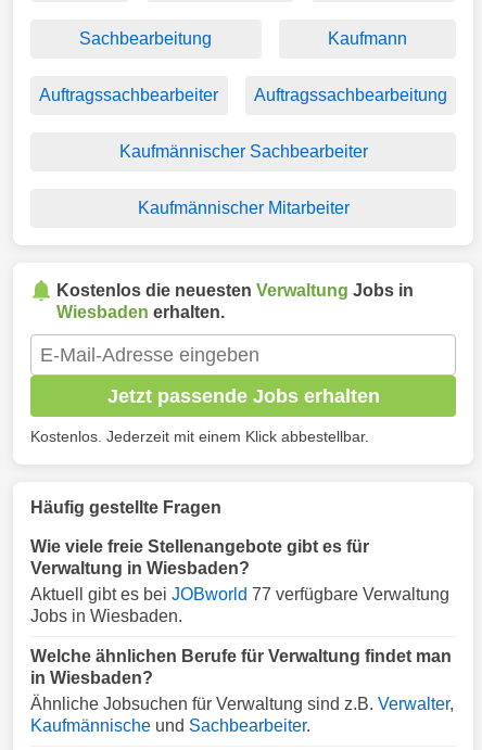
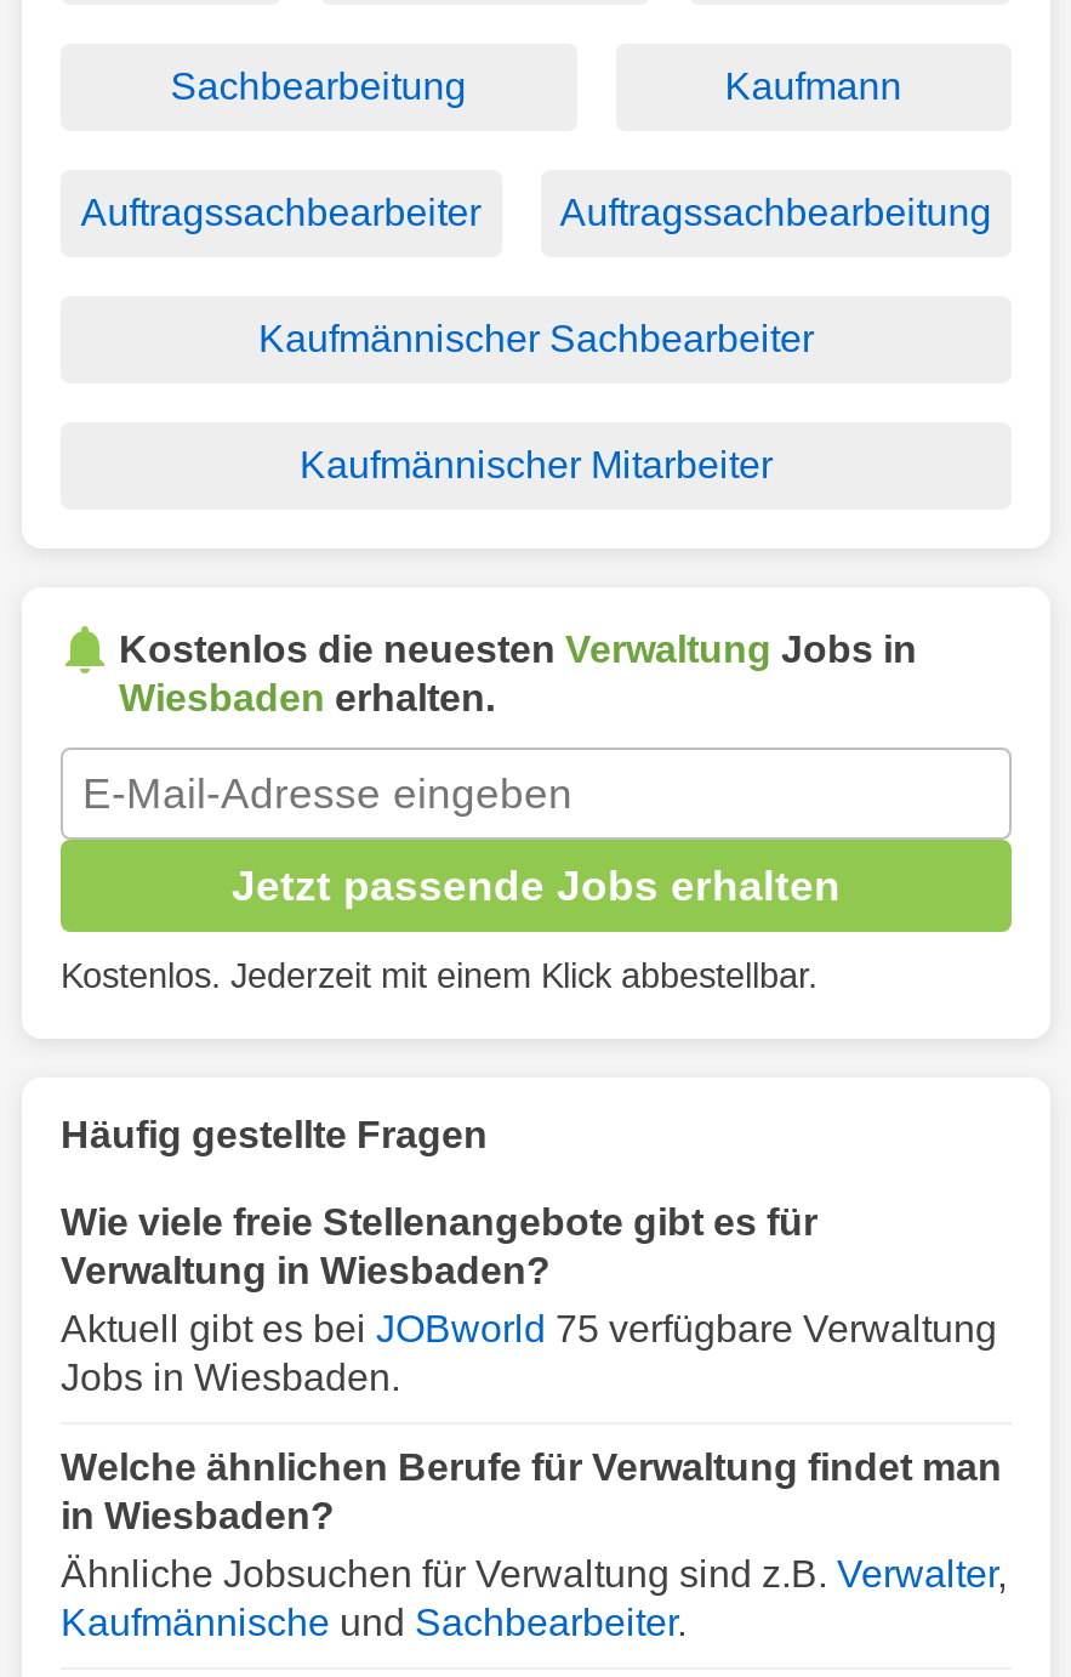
- Aktuell gibt es bei JOBworld 77 verfügbare Verwaltung
+ Aktuell gibt es bei JOBworld 75 verfügbare Verwaltung
